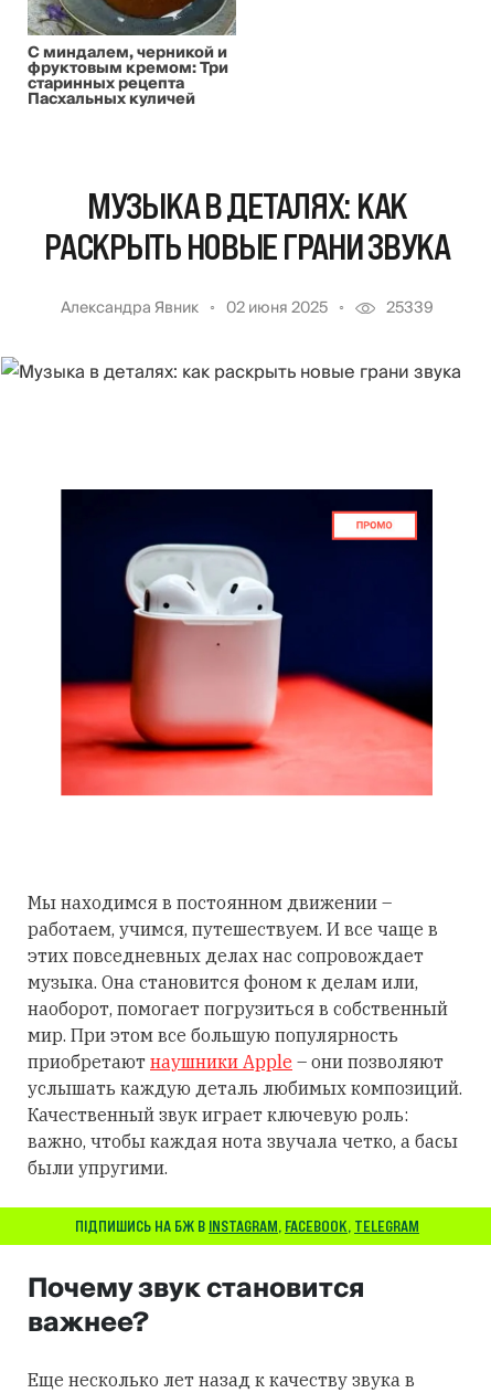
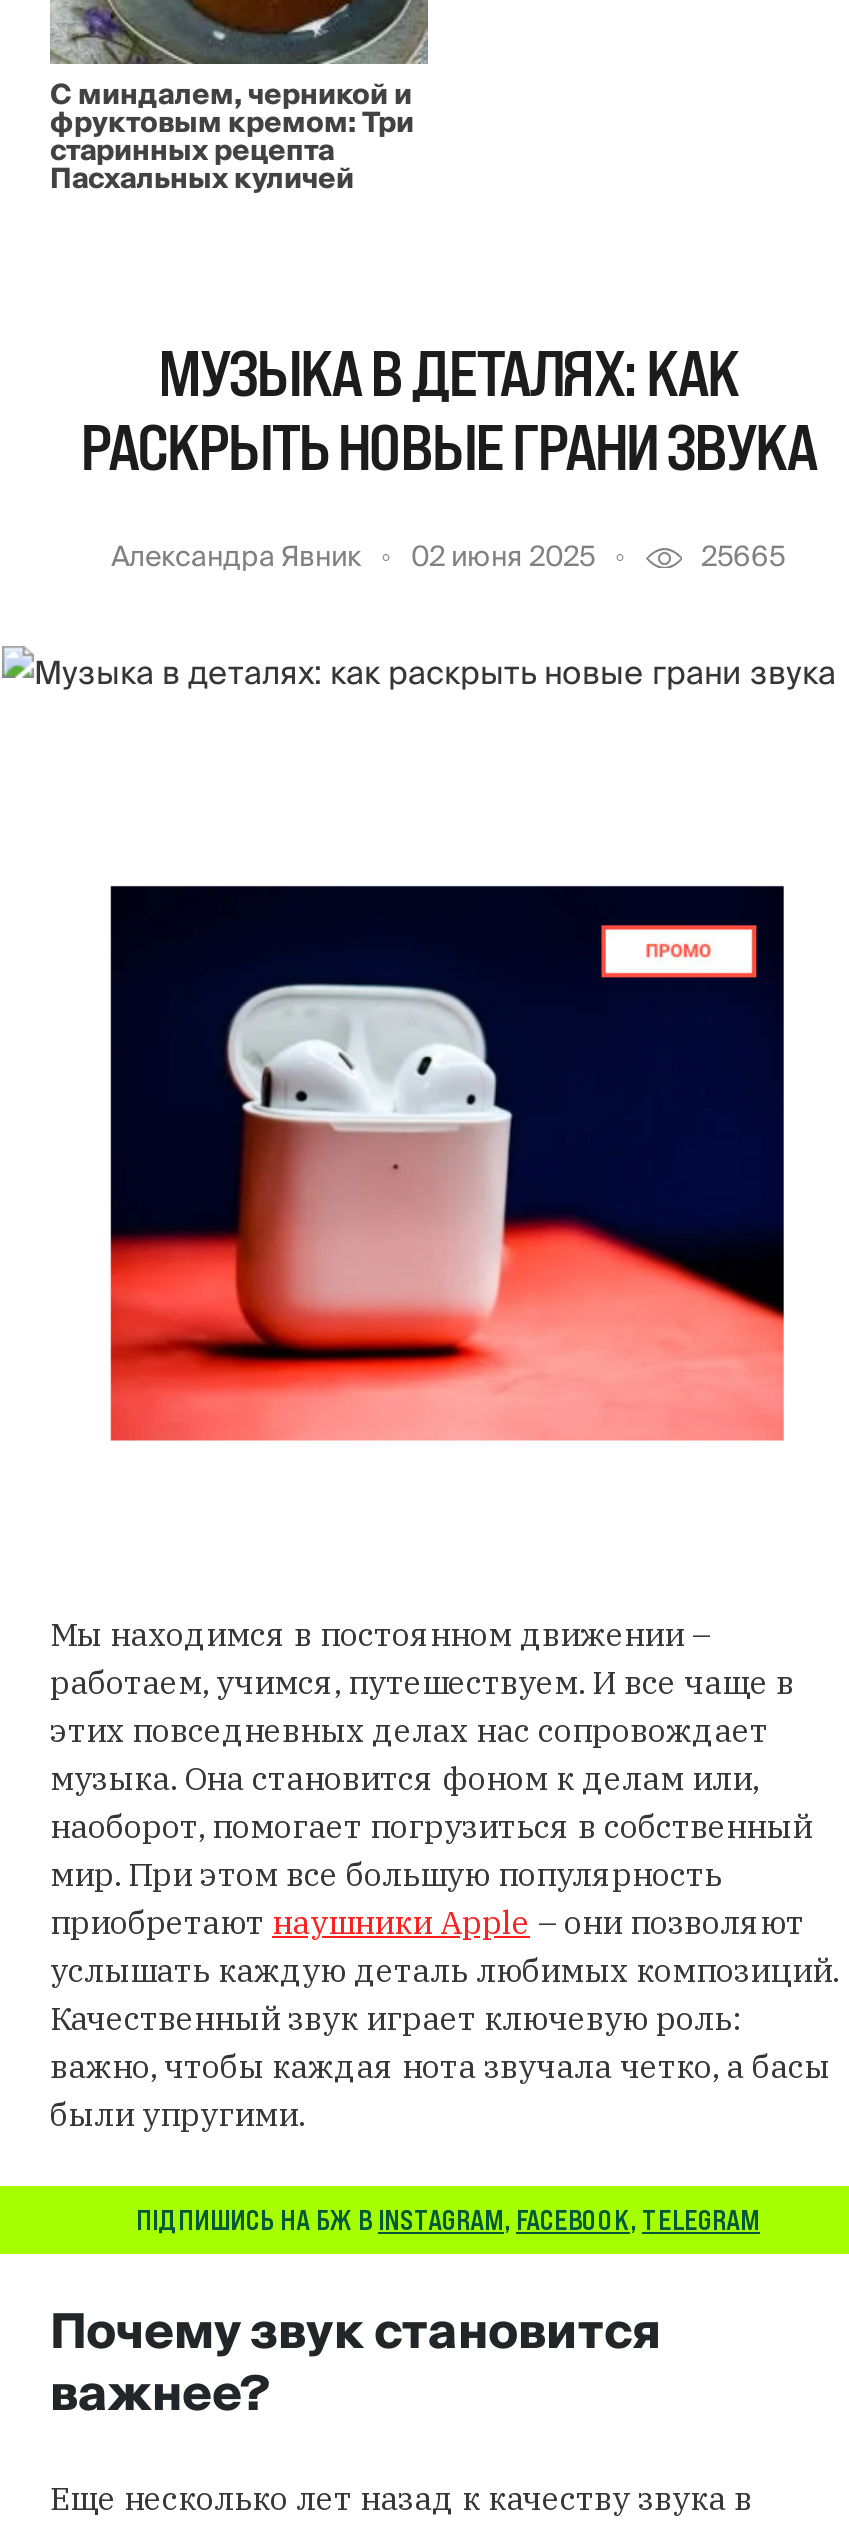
- 25339
+ 25665
